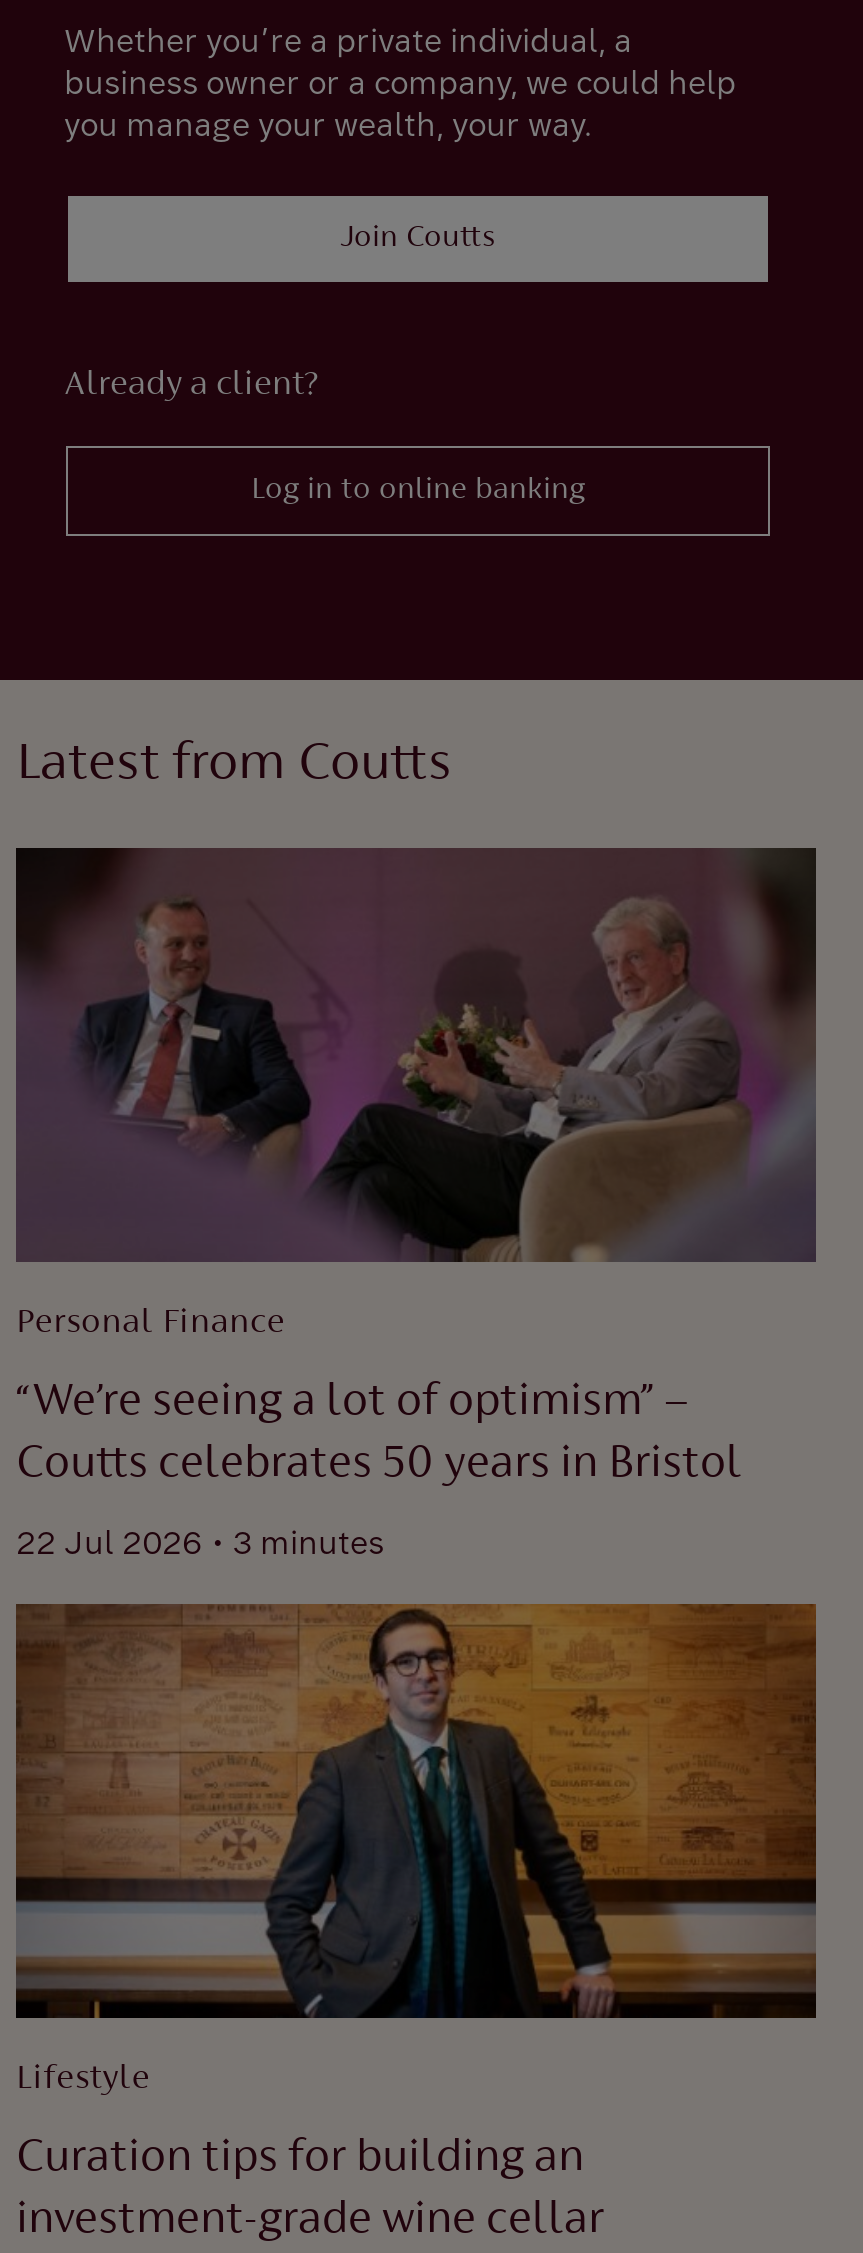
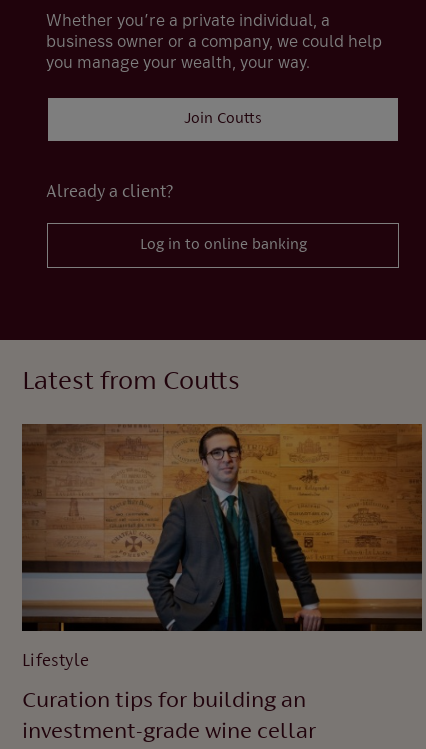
- [image]
- Personal Finance
- “We’re seeing a lot of optimism” –
- Coutts celebrates 50 years in Bristol
- 22 Jul 2026. 3 minutes
